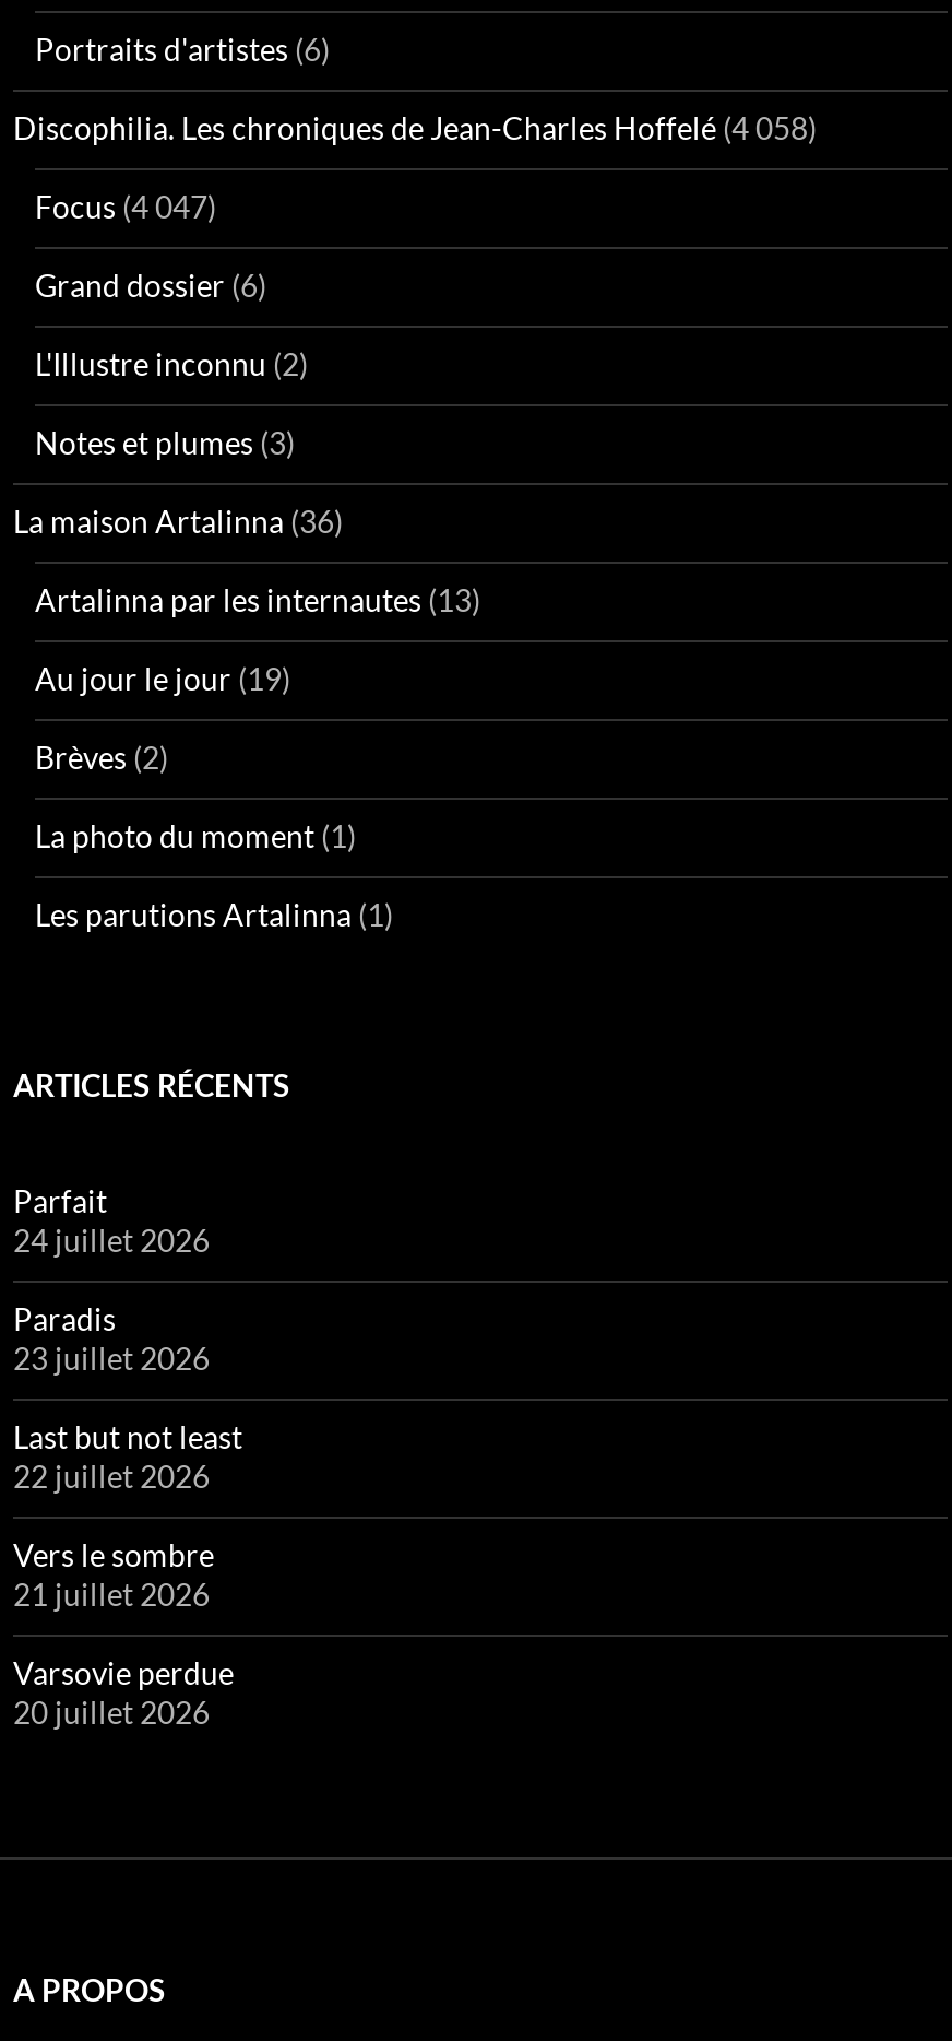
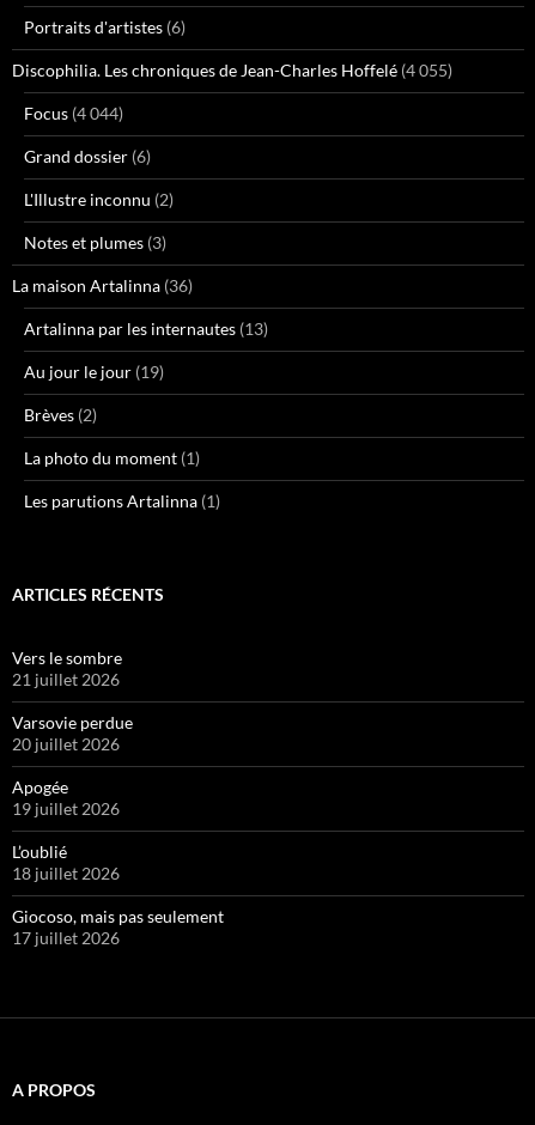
- Discophilia. Les chroniques de Jean-Charles Hoffelé (4 058)
+ Discophilia. Les chroniques de Jean-Charles Hoffelé (4 055)

- Focus (4 047)
+ Focus (4 044)

- Parfait
- 24 juillet 2026
- Paradis
- 23 juillet 2026
- Last but not least
- 22 juillet 2026

moved up: Vers le sombre | 21 juillet 2026 | Varsovie perdue | 20 juillet 2026

+ Apogée
+ 19 juillet 2026
+ L’oublié
+ 18 juillet 2026
+ Giocoso, mais pas seulement
+ 17 juillet 2026
